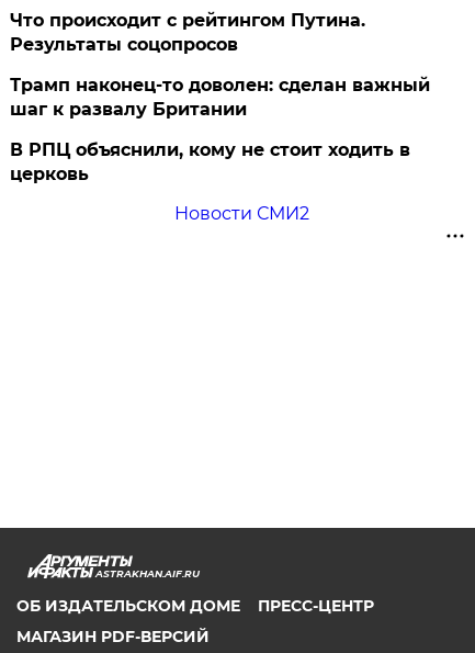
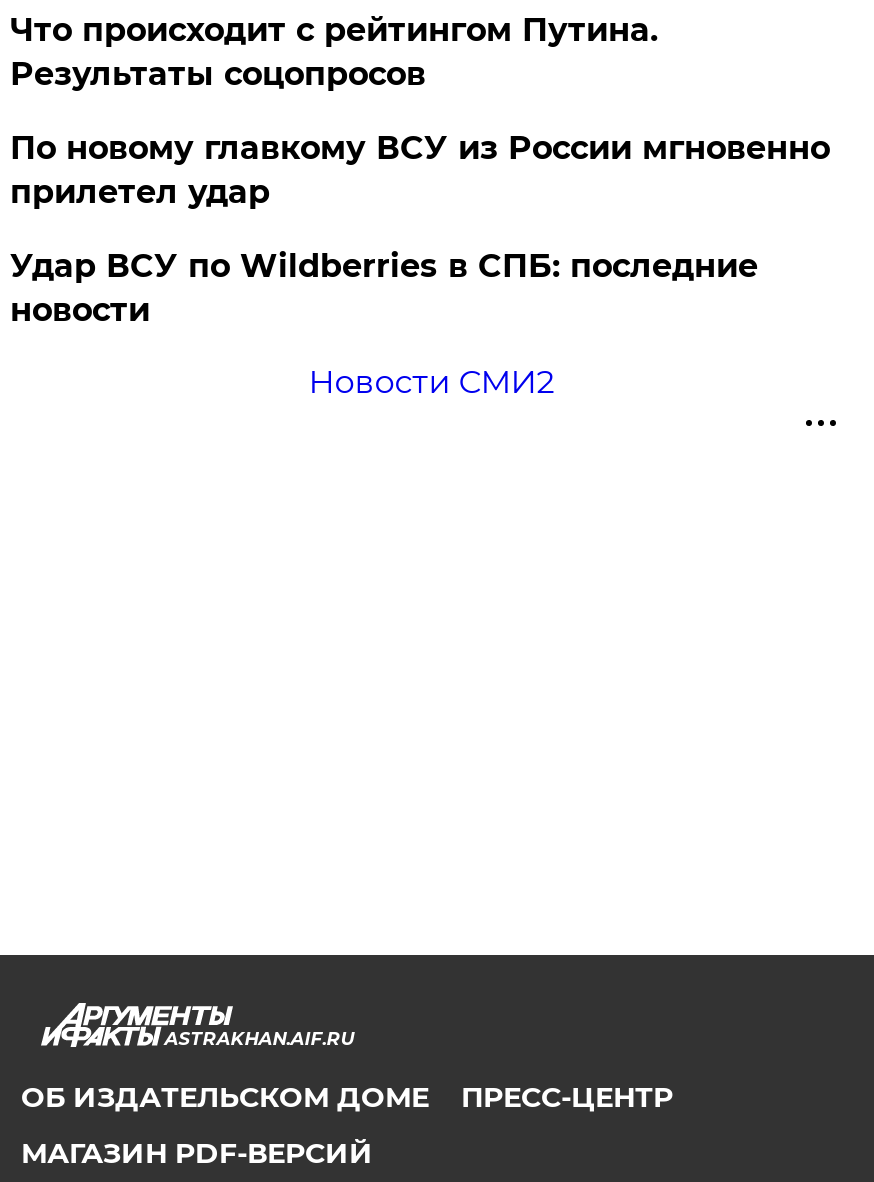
- Трамп наконец-то доволен: сделан важный
- шаг к развалу Британии
+ По новому главкому ВСУ из России мгновенно
+ прилетел удар

- В РПЦ объяснили, кому не стоит ходить в
- церковь
+ Удар ВСУ по Wildberries в СПБ: последние
+ новости
